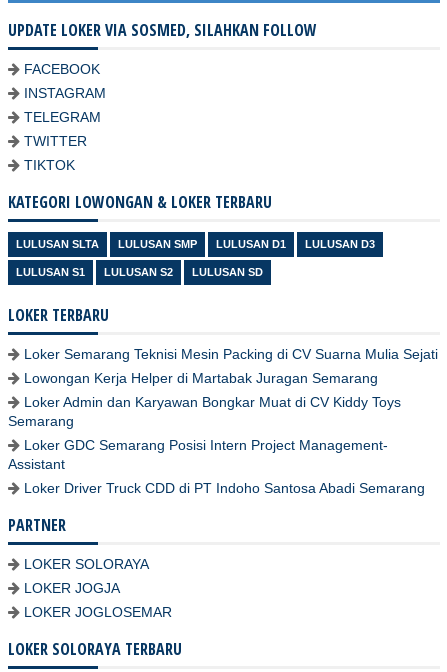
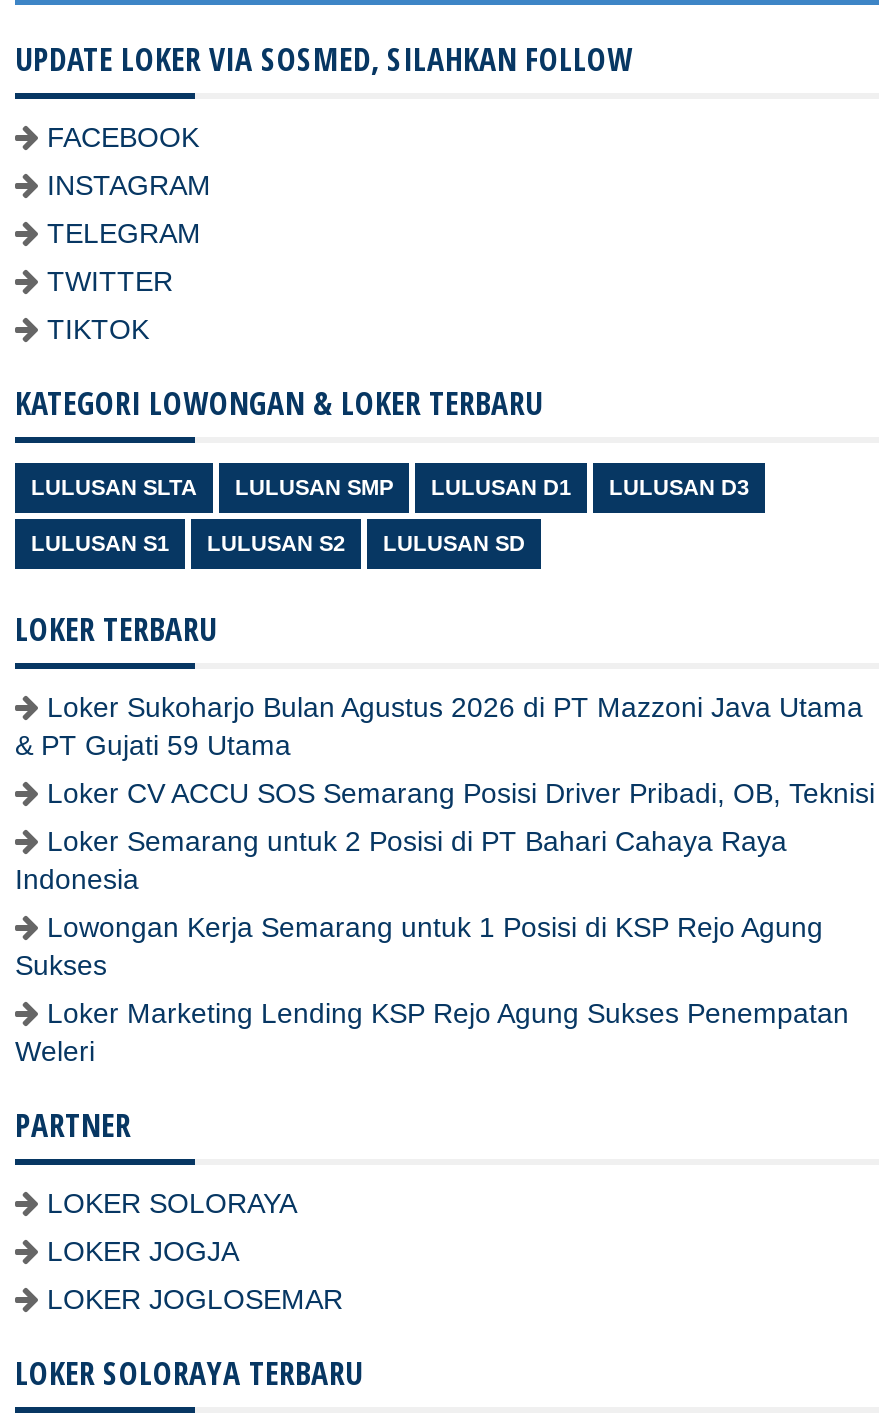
- Loker Semarang Teknisi Mesin Packing di CV Suarna Mulia Sejati
+ Loker Sukoharjo Bulan Agustus 2026 di PT Mazzoni Java Utama
+ & PT Gujati 59 Utama

- Lowongan Kerja Helper di Martabak Juragan Semarang
+ Loker CV ACCU SOS Semarang Posisi Driver Pribadi, OB, Teknisi

- Loker Admin dan Karyawan Bongkar Muat di CV Kiddy Toys
- Semarang
+ Loker Semarang untuk 2 Posisi di PT Bahari Cahaya Raya
+ Indonesia

- Loker GDC Semarang Posisi Intern Project Management-
- Assistant
+ Lowongan Kerja Semarang untuk 1 Posisi di KSP Rejo Agung
+ Sukses

- Loker Driver Truck CDD di PT Indoho Santosa Abadi Semarang
+ Loker Marketing Lending KSP Rejo Agung Sukses Penempatan
+ Weleri
